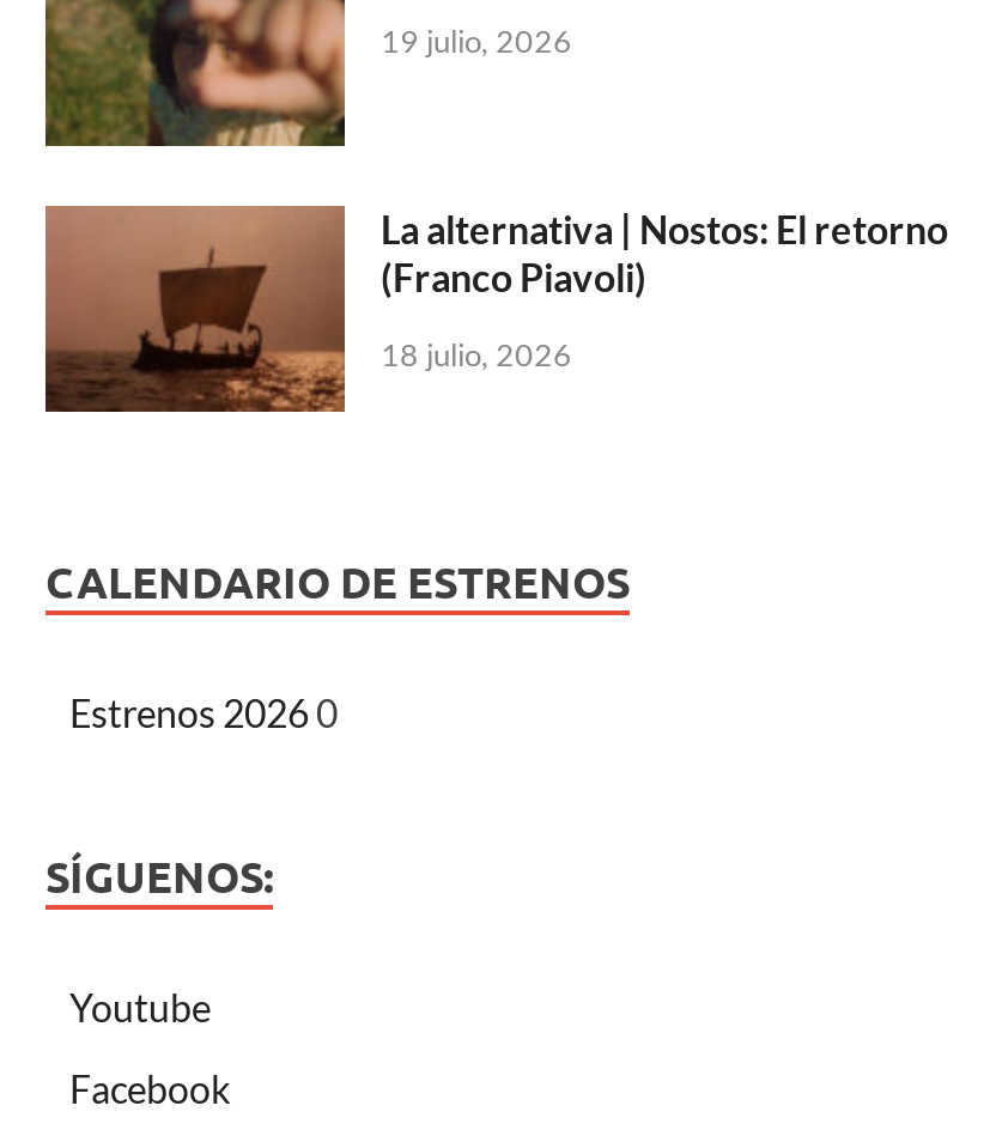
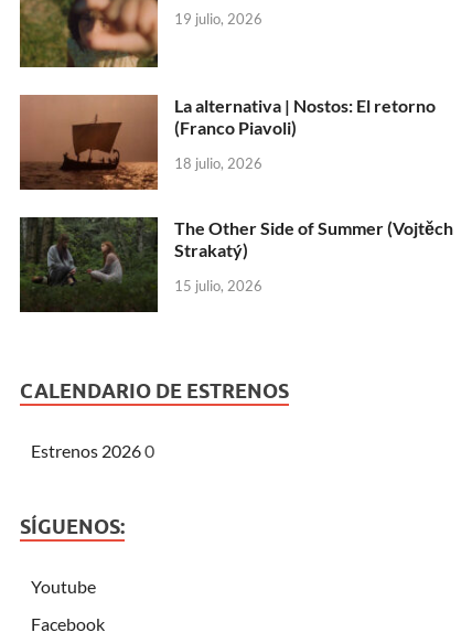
+ [image]
+ The Other Side of Summer (Vojtěch
+ Strakatý)
+ 15 julio, 2026
